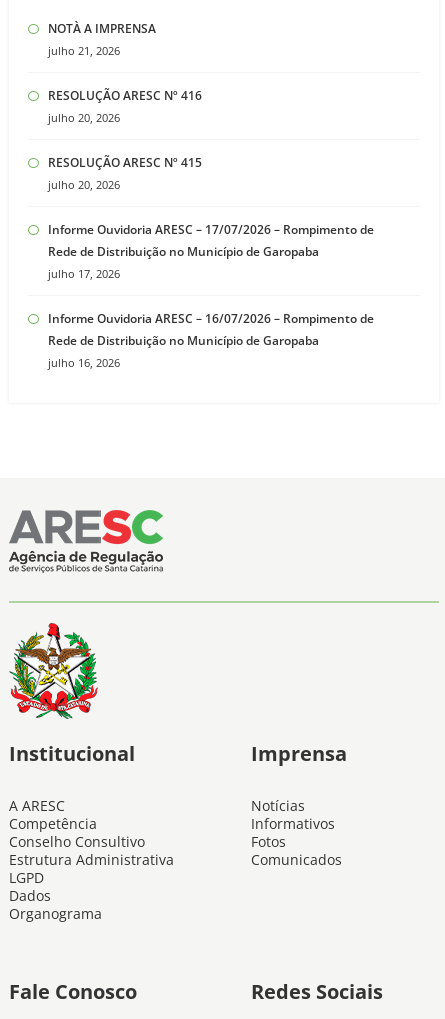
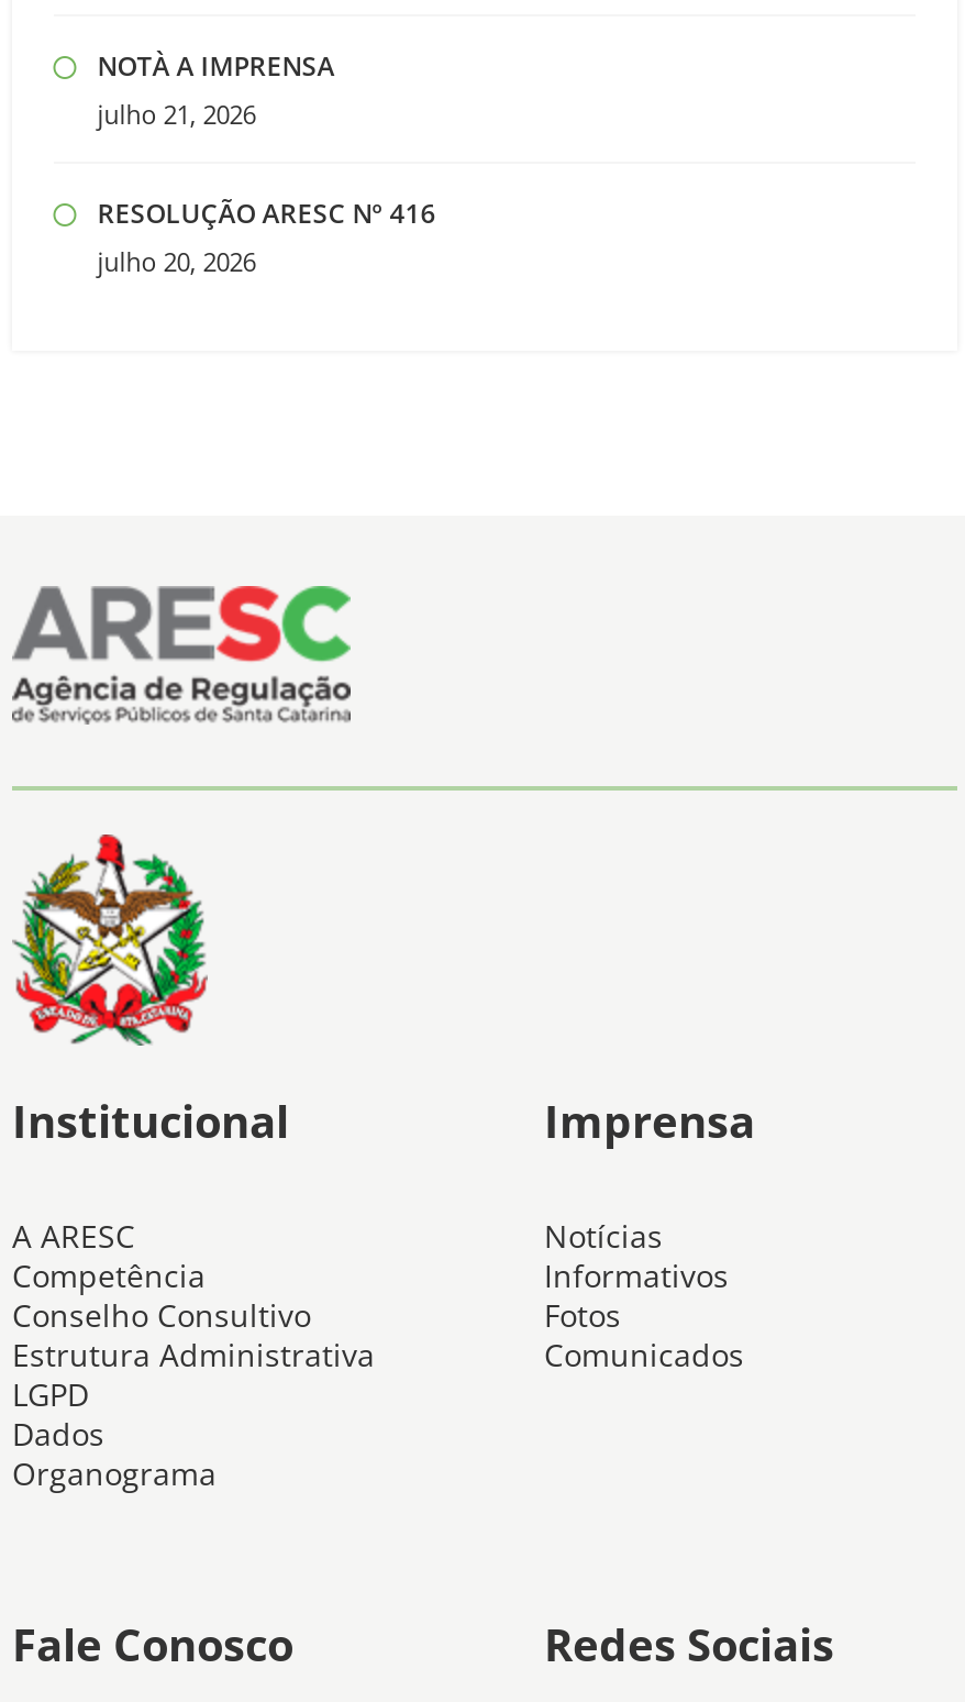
- RESOLUÇÃO ARESC Nº 415
- julho 20, 2026
- Informe Ouvidoria ARESC – 17/07/2026 – Rompimento de
- Rede de Distribuição no Município de Garopaba
- julho 17, 2026
- Informe Ouvidoria ARESC – 16/07/2026 – Rompimento de
- Rede de Distribuição no Município de Garopaba
- julho 16, 2026
